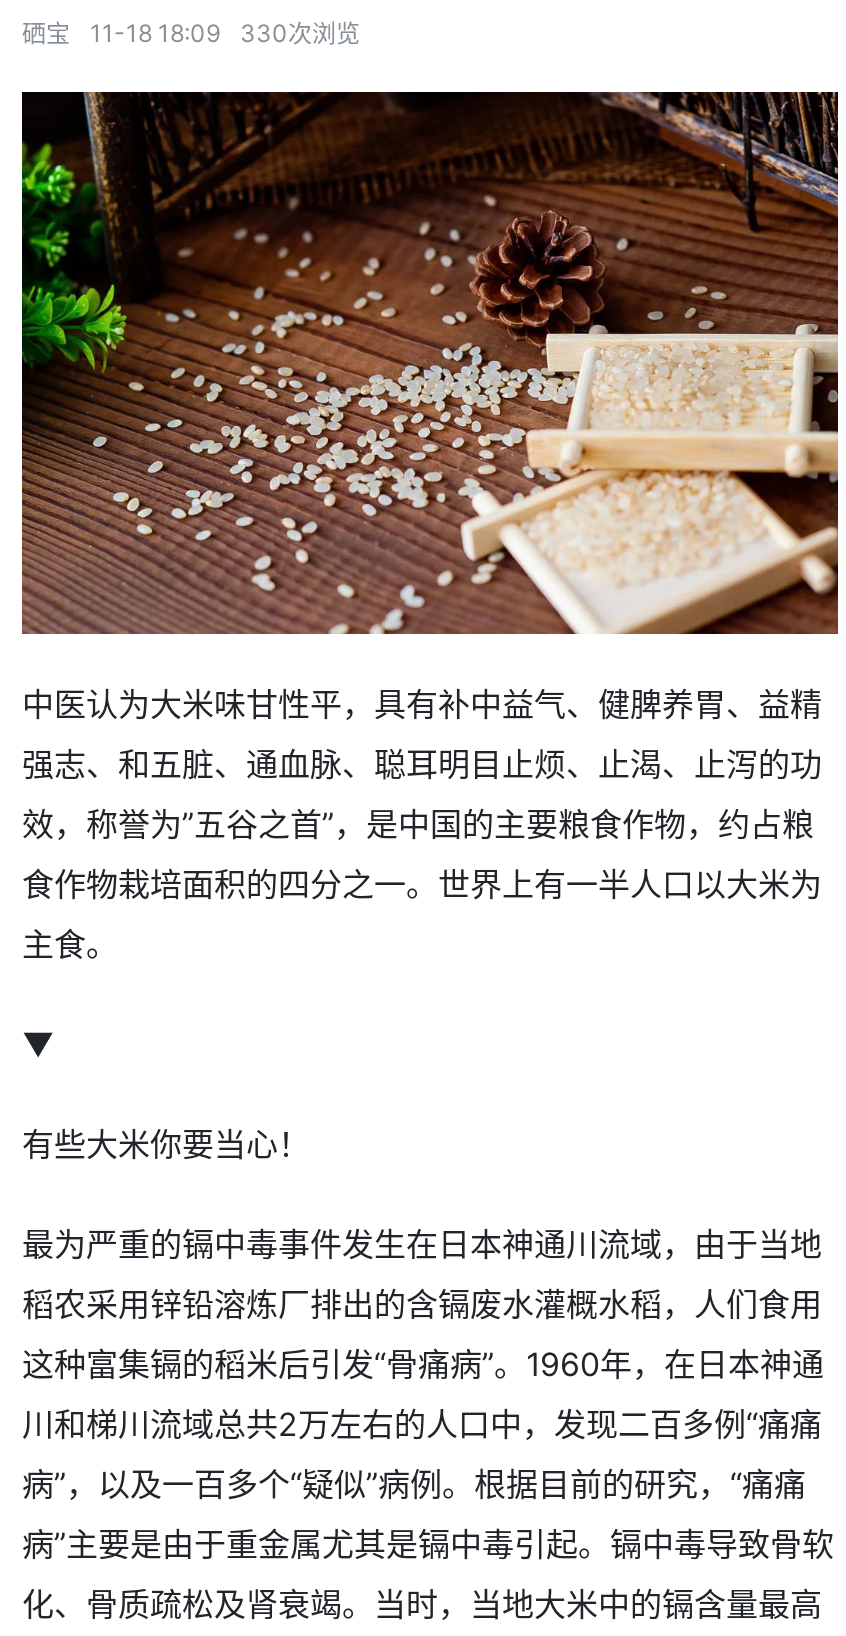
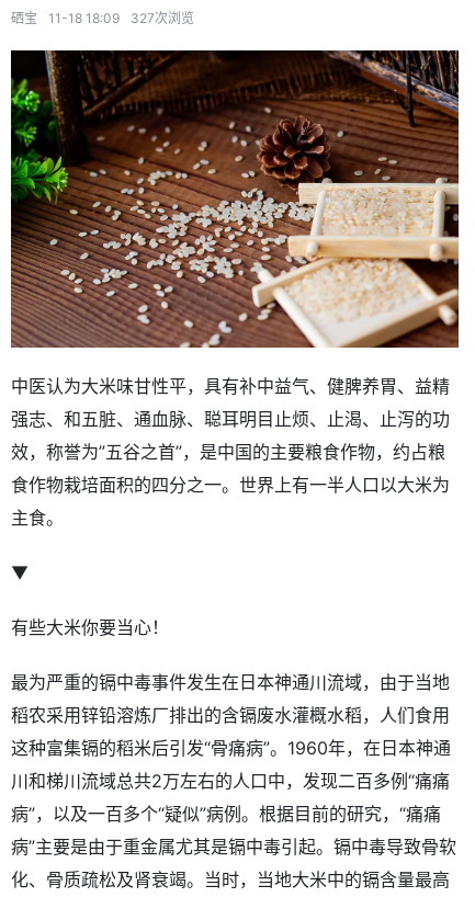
- 硒宝 11-18 18:09 330次浏览
+ 硒宝 11-18 18:09 327次浏览
